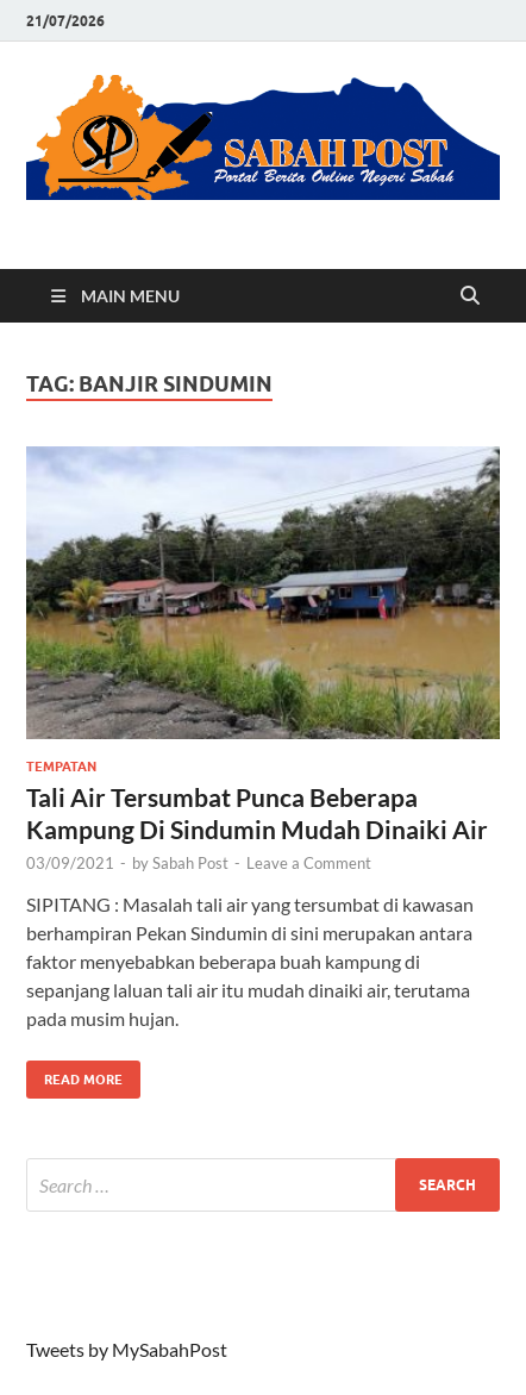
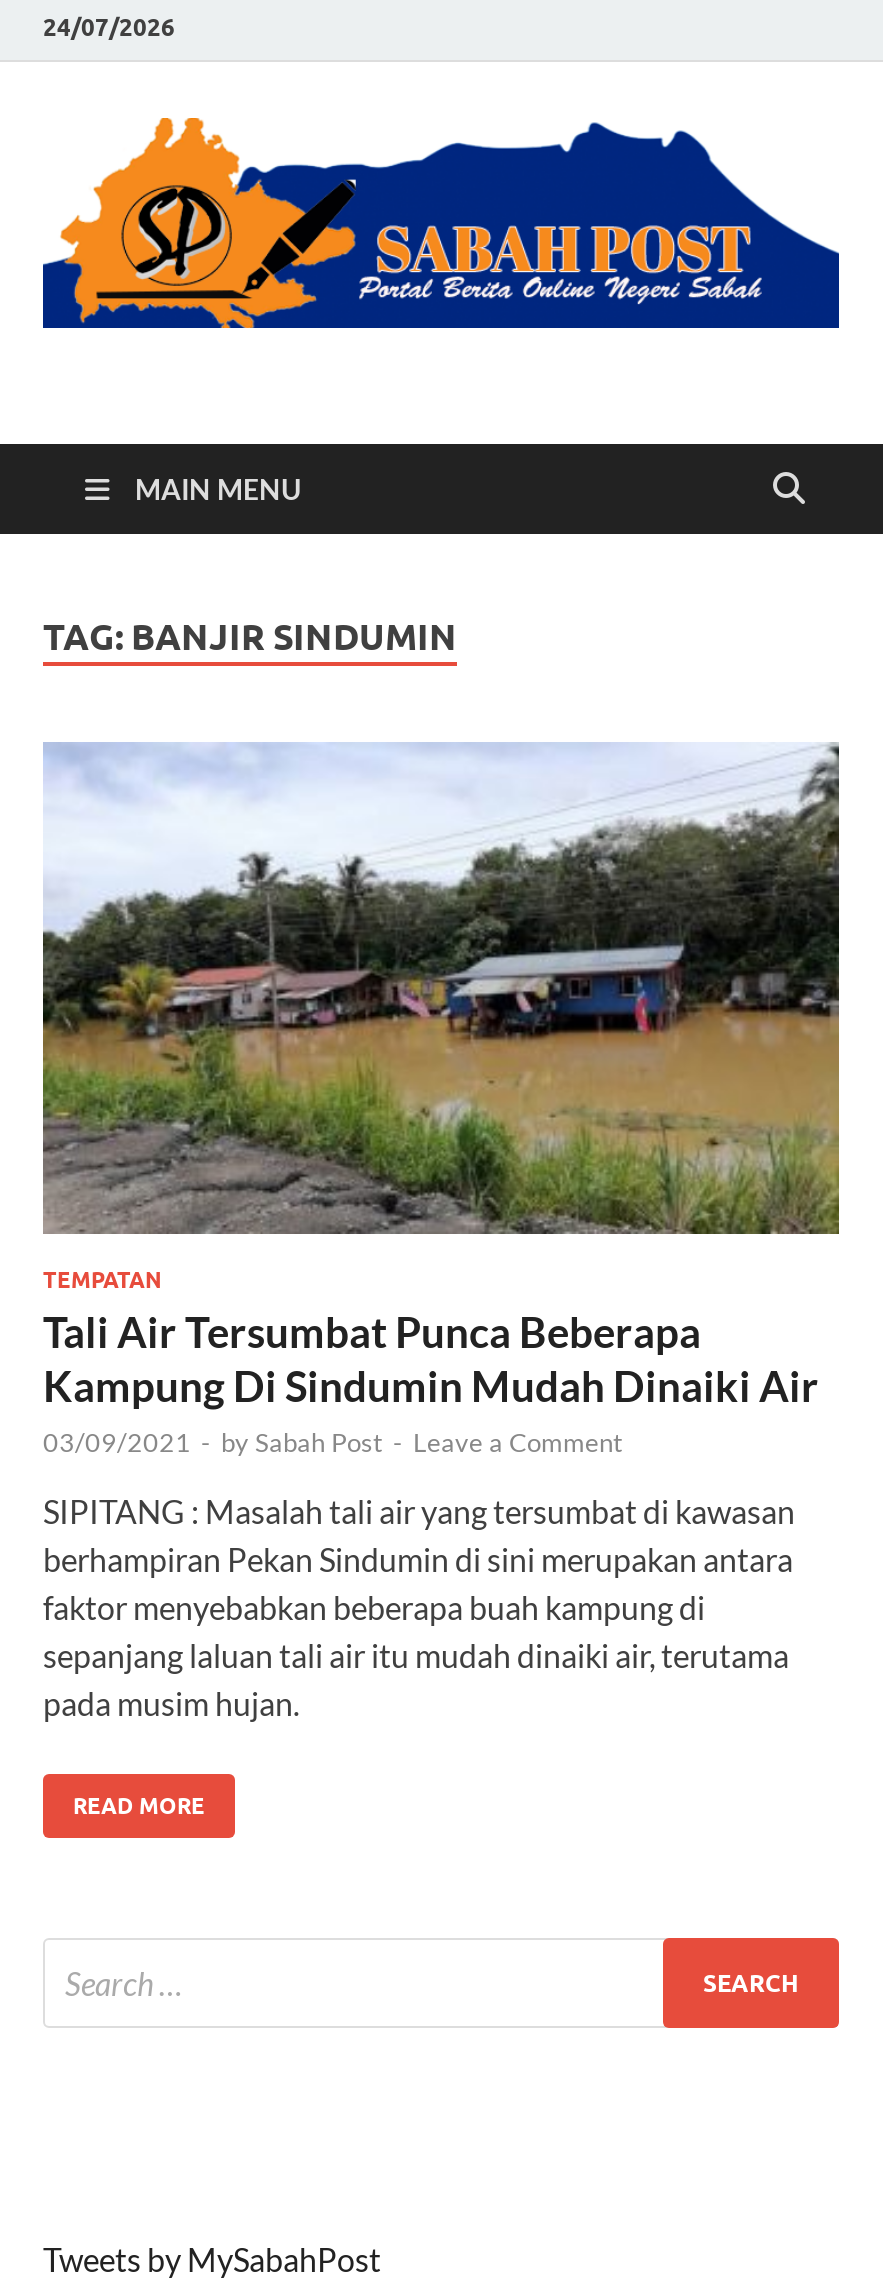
- 21/07/2026
+ 24/07/2026
